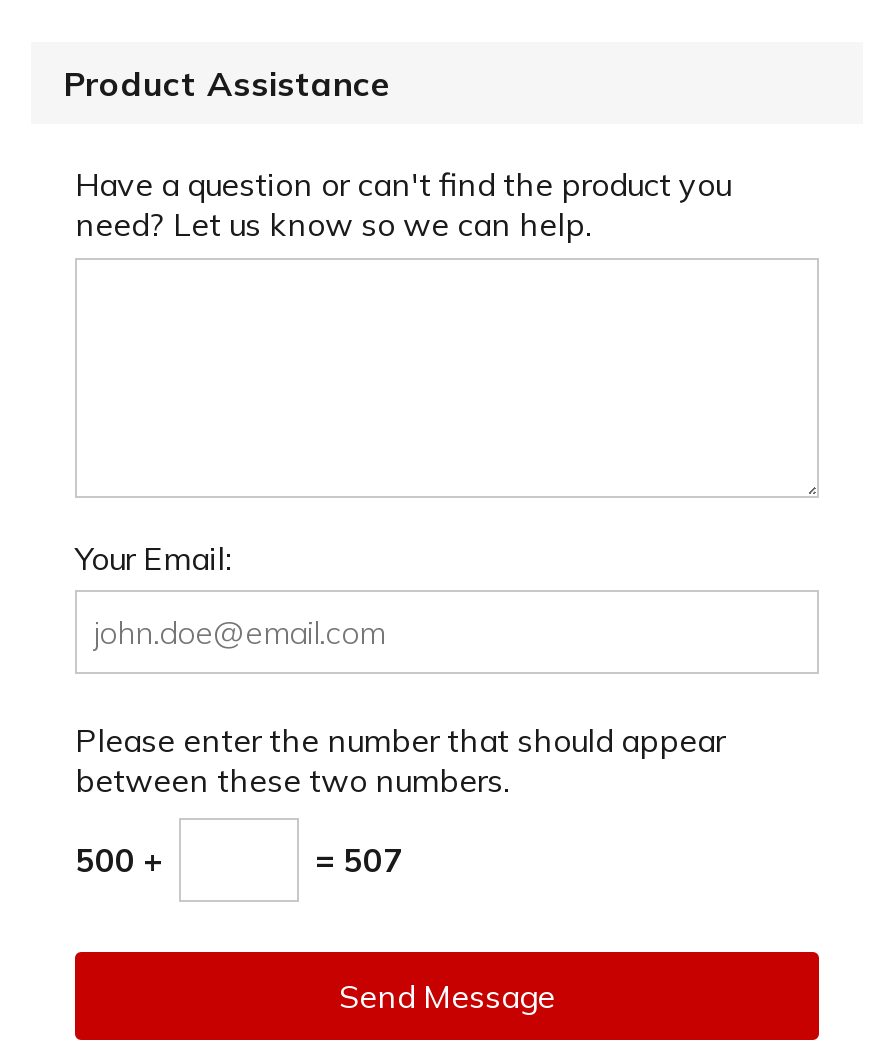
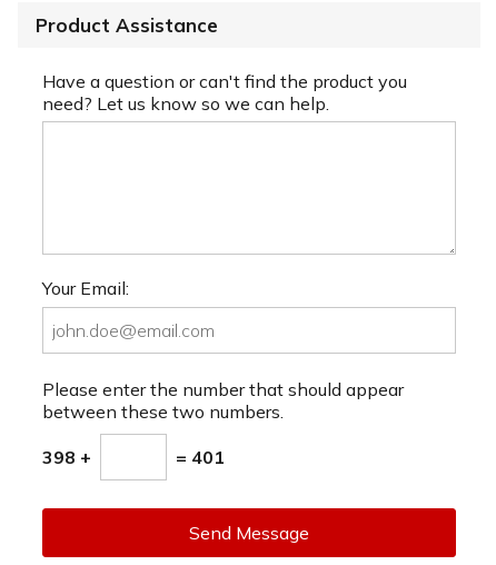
- 500 +
+ 398 +

- = 507
+ = 401
